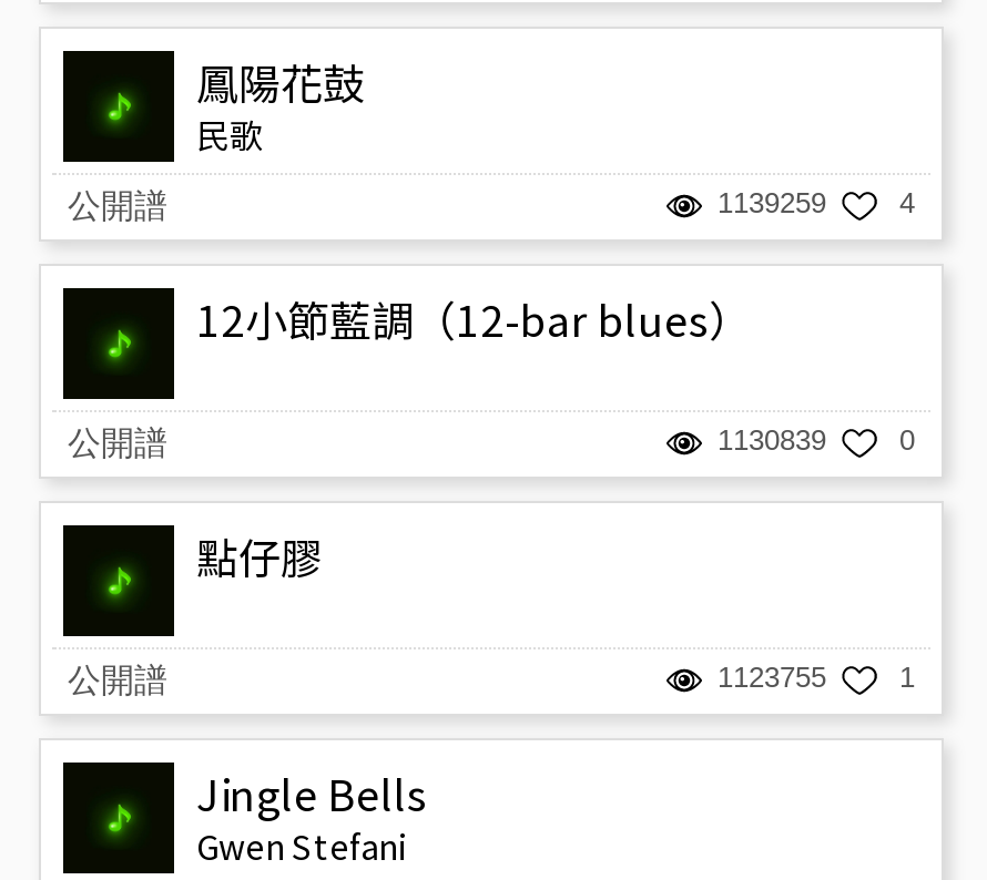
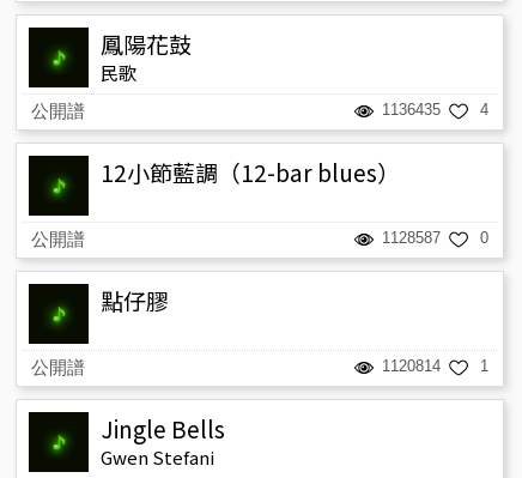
- 1139259
+ 1136435

- 1130839
+ 1128587

- 1123755
+ 1120814
